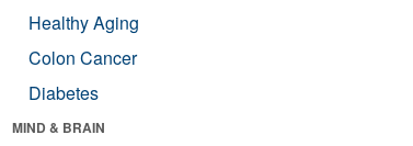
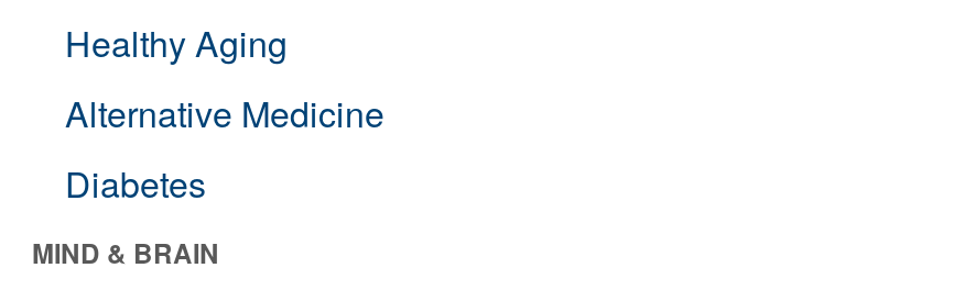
- Colon Cancer
+ Alternative Medicine
